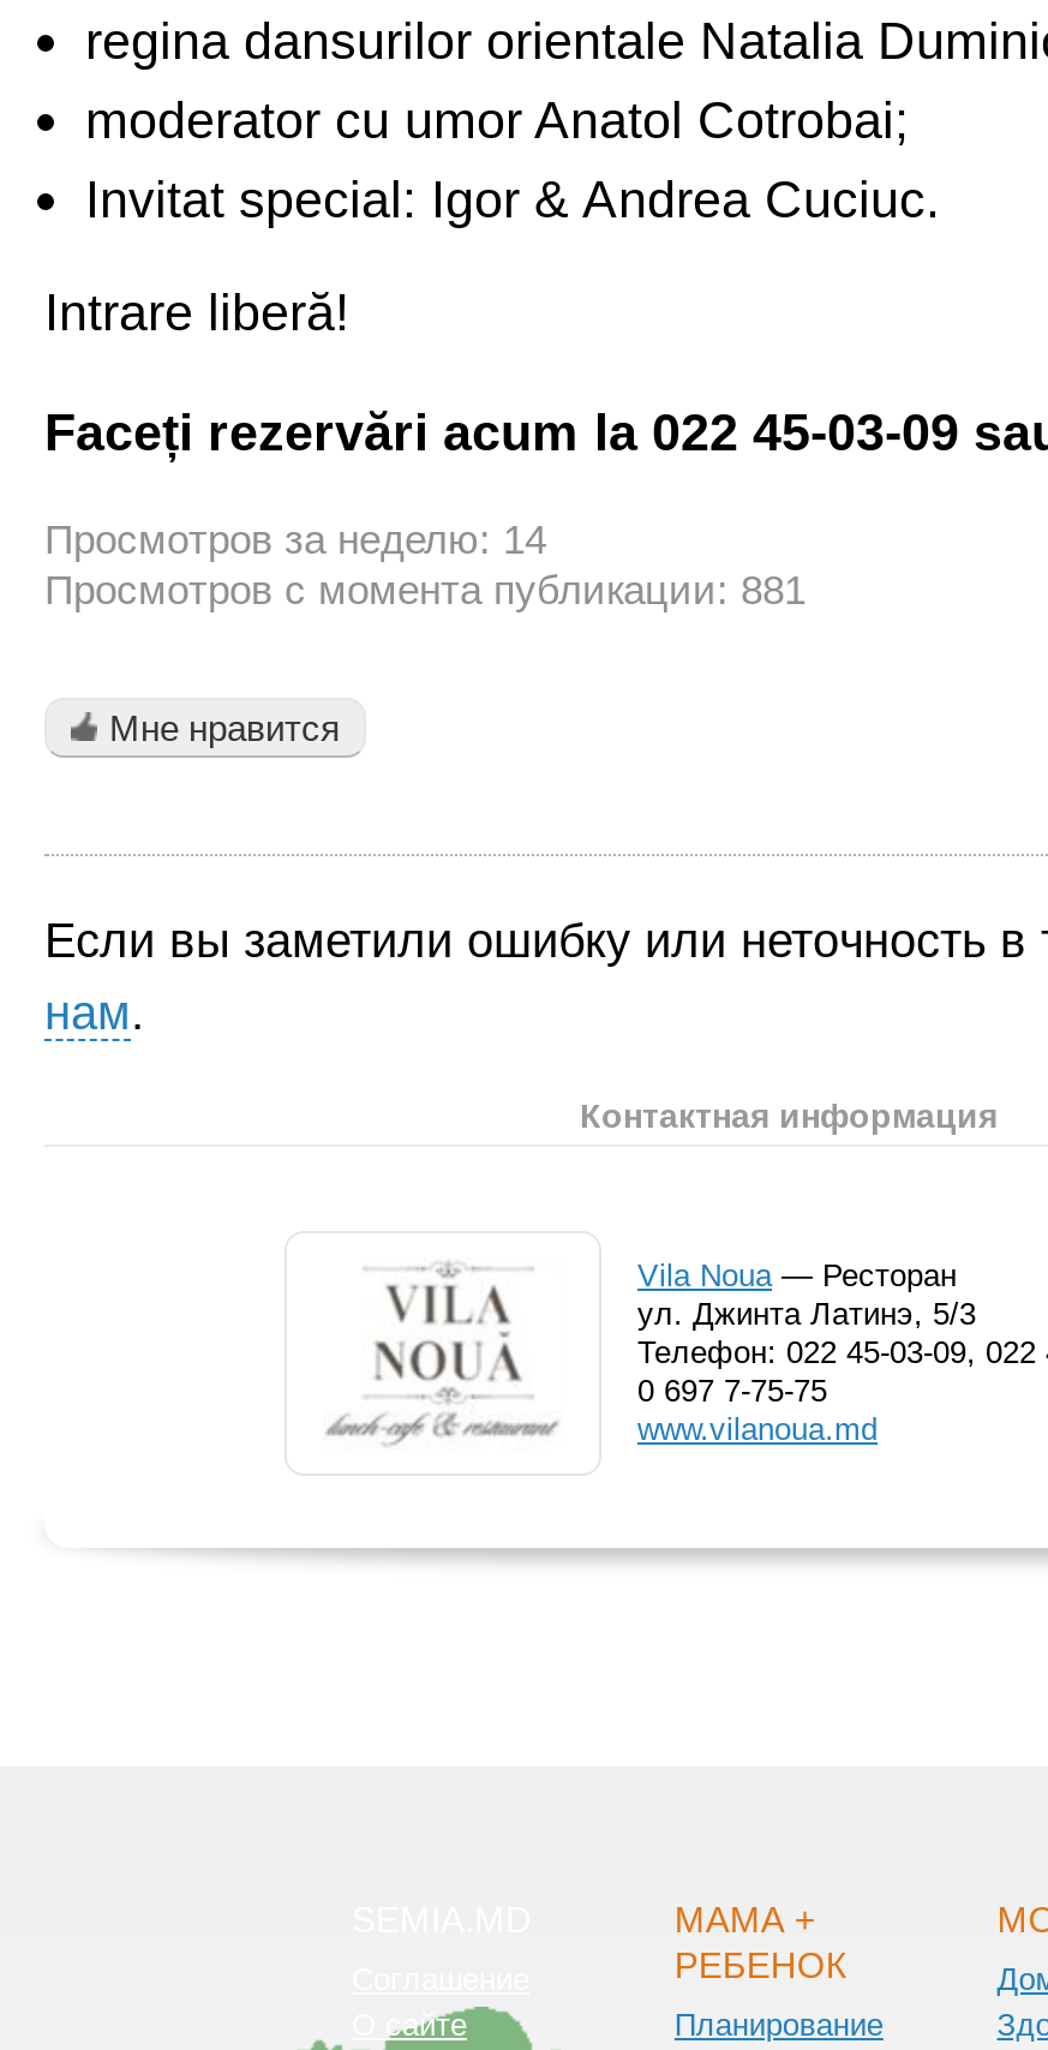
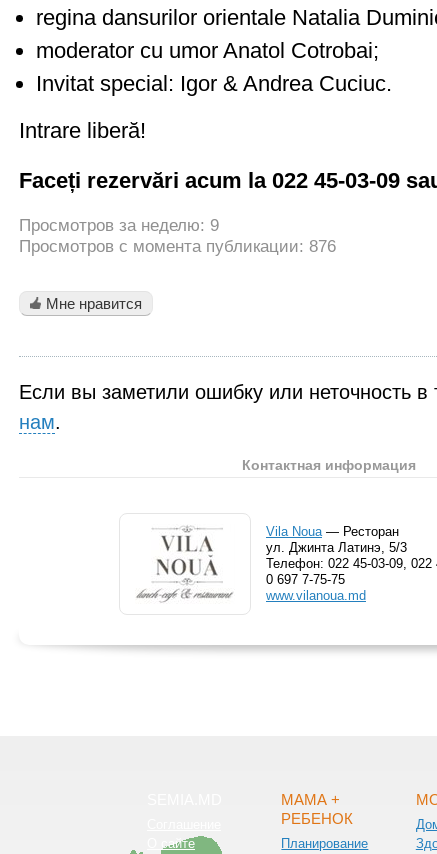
- Просмотров за неделю: 14
+ Просмотров за неделю: 9

- Просмотров с момента публикации: 881
+ Просмотров с момента публикации: 876
